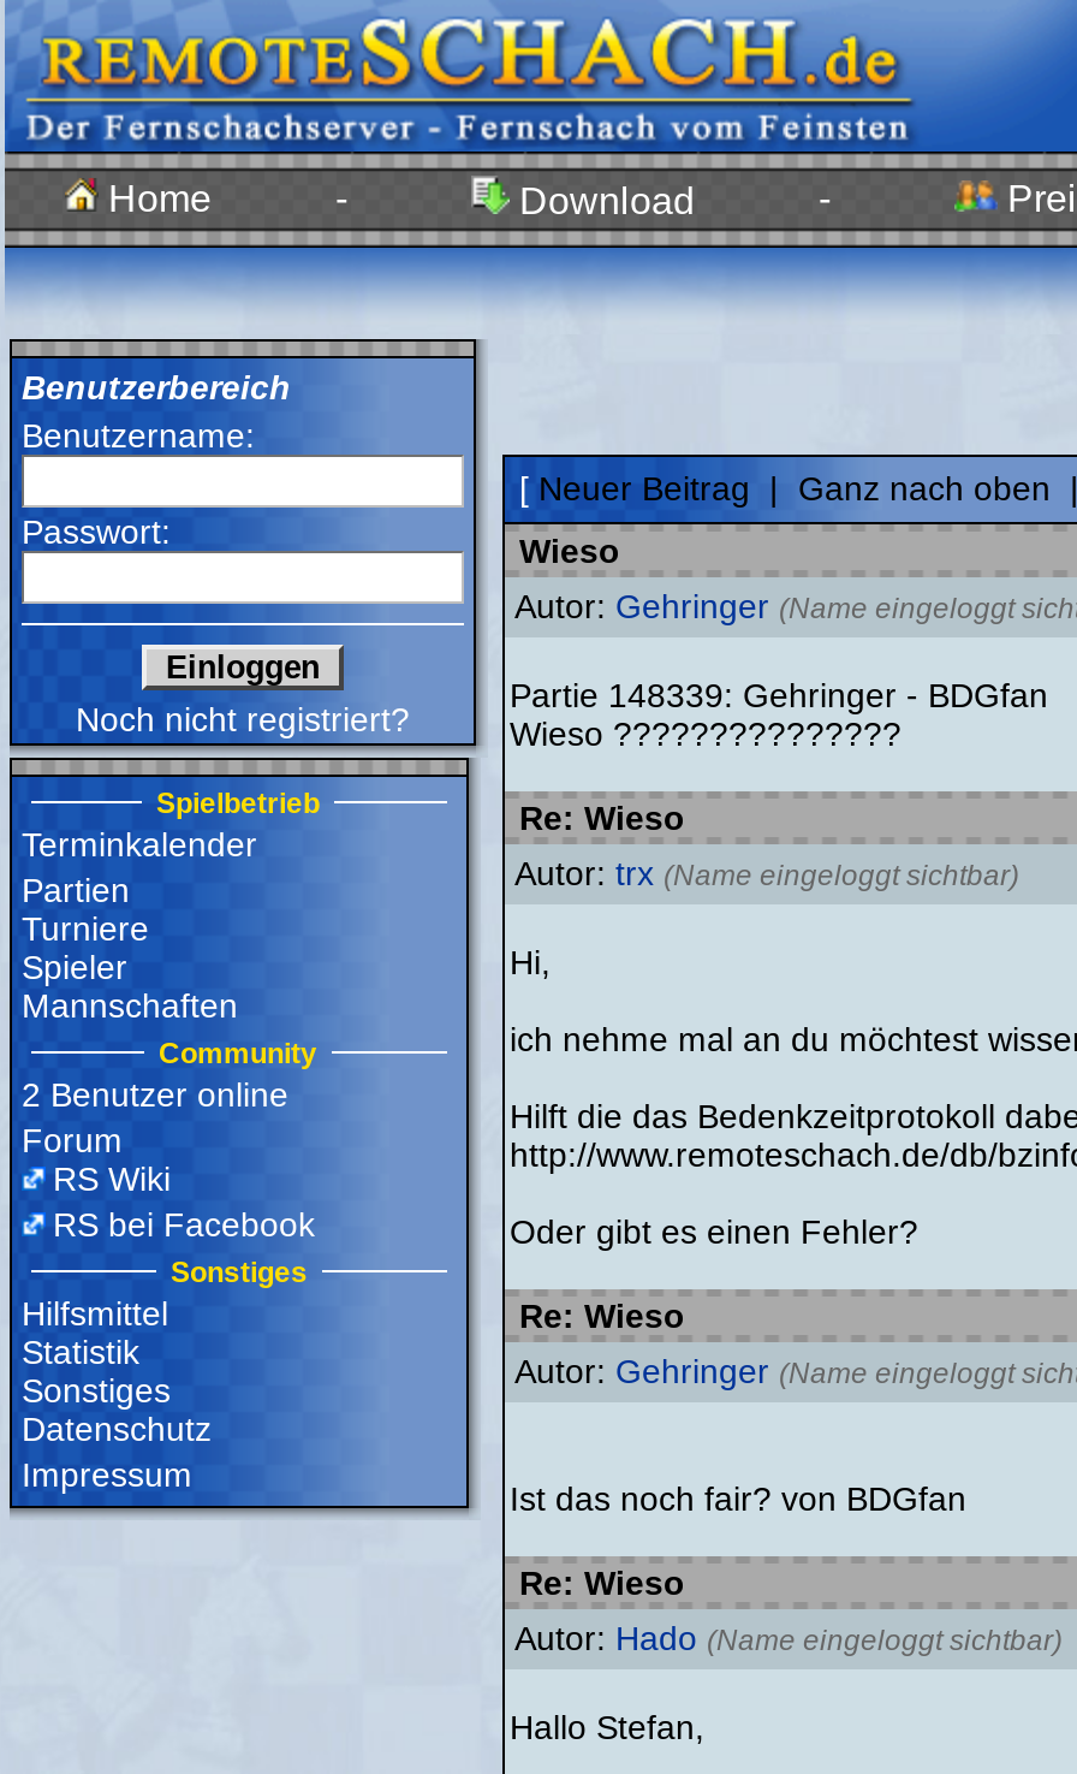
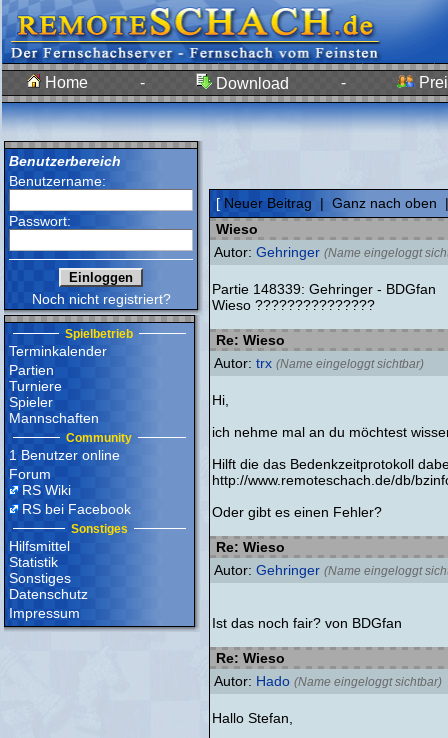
- 2 Benutzer online
+ 1 Benutzer online
